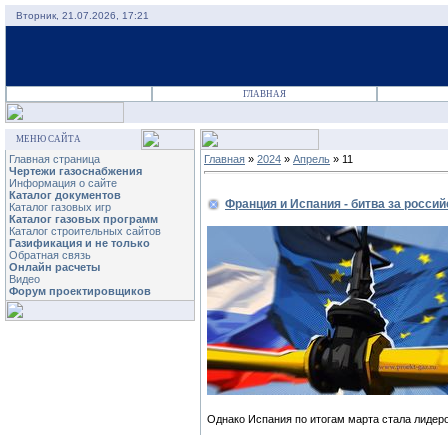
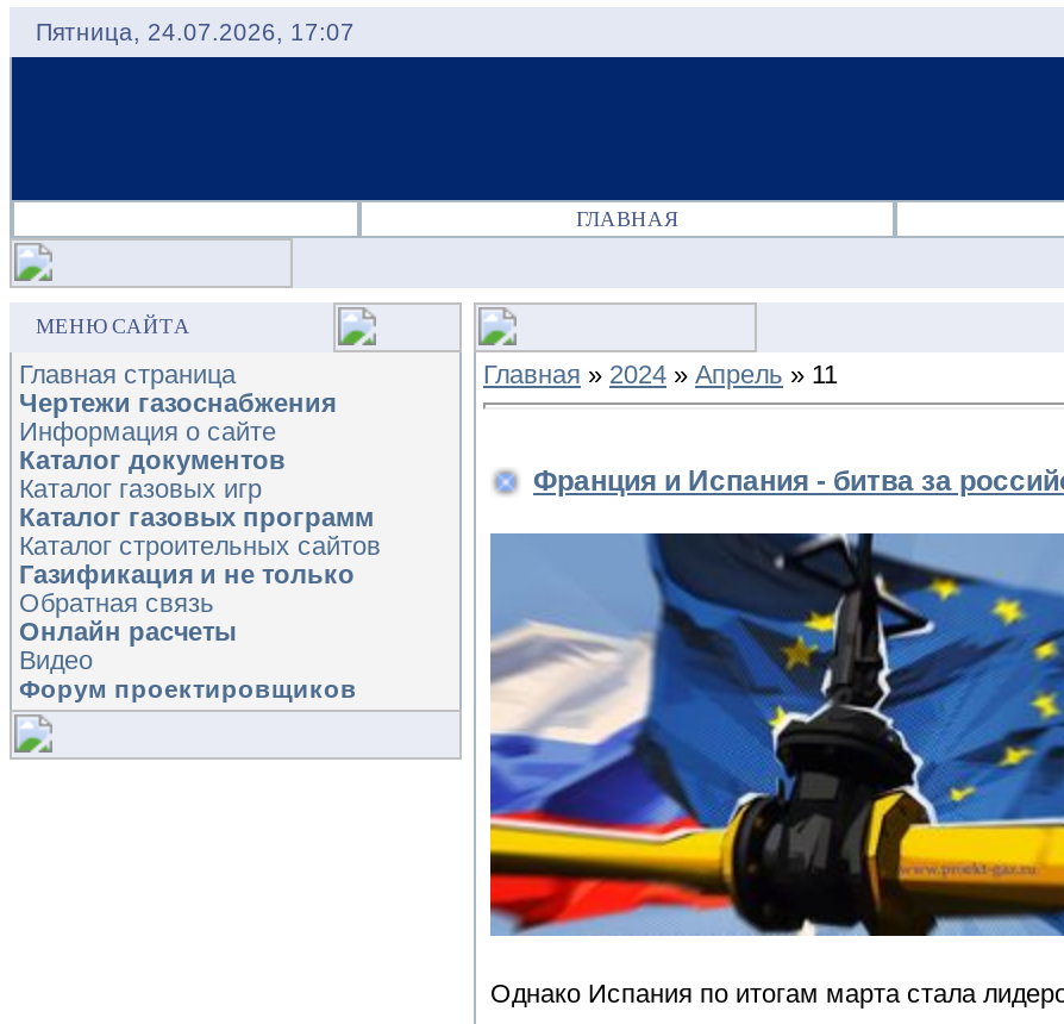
- Вторник, 21.07.2026, 17:21
+ Пятница, 24.07.2026, 17:07
